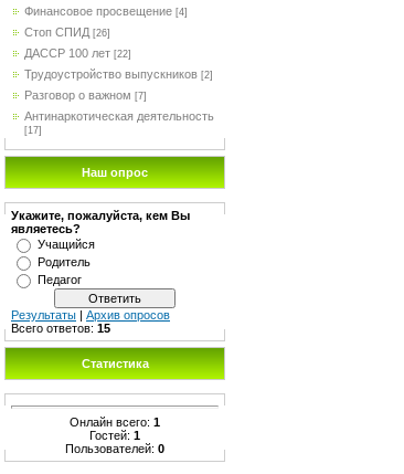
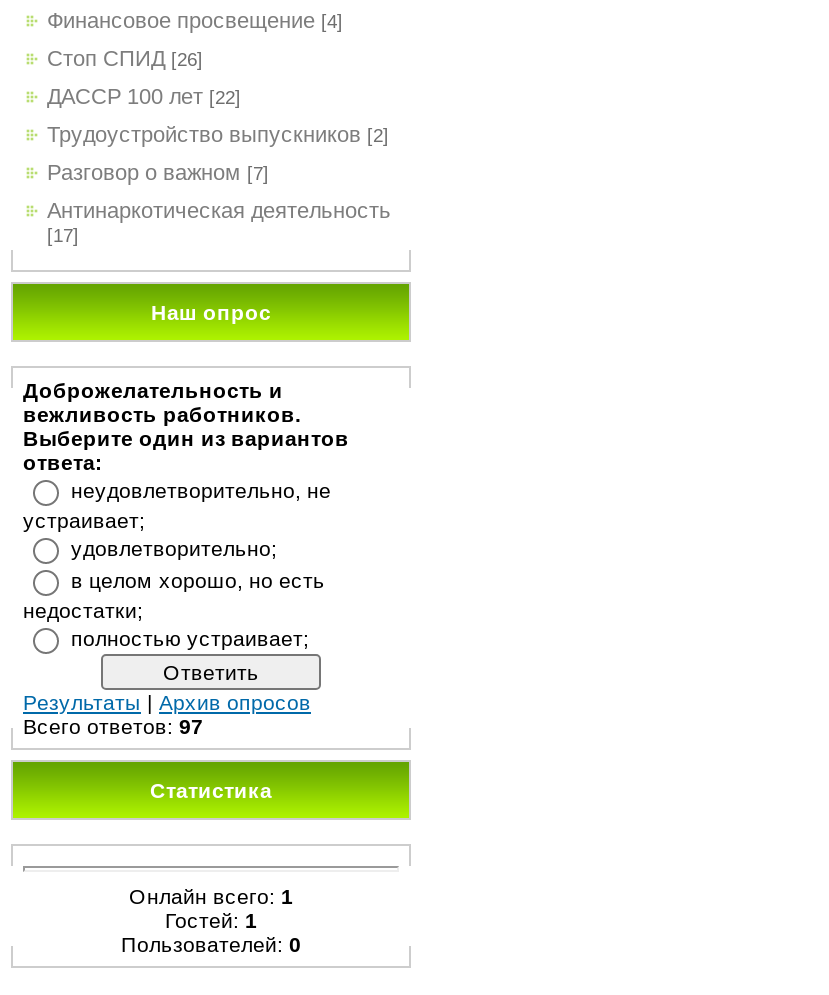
- Укажите, пожалуйста, кем Вы
- являетесь?
- Учащийся
- Родитель
- Педагог
+ Доброжелательность и
+ вежливость работников.
+ Выберите один из вариантов
+ ответа:
+ неудовлетворительно, не
+ устраивает;
+ удовлетворительно;
+ в целом хорошо, но есть
+ недостатки;
+ полностью устраивает;

- Всего ответов:15
+ Всего ответов:97
